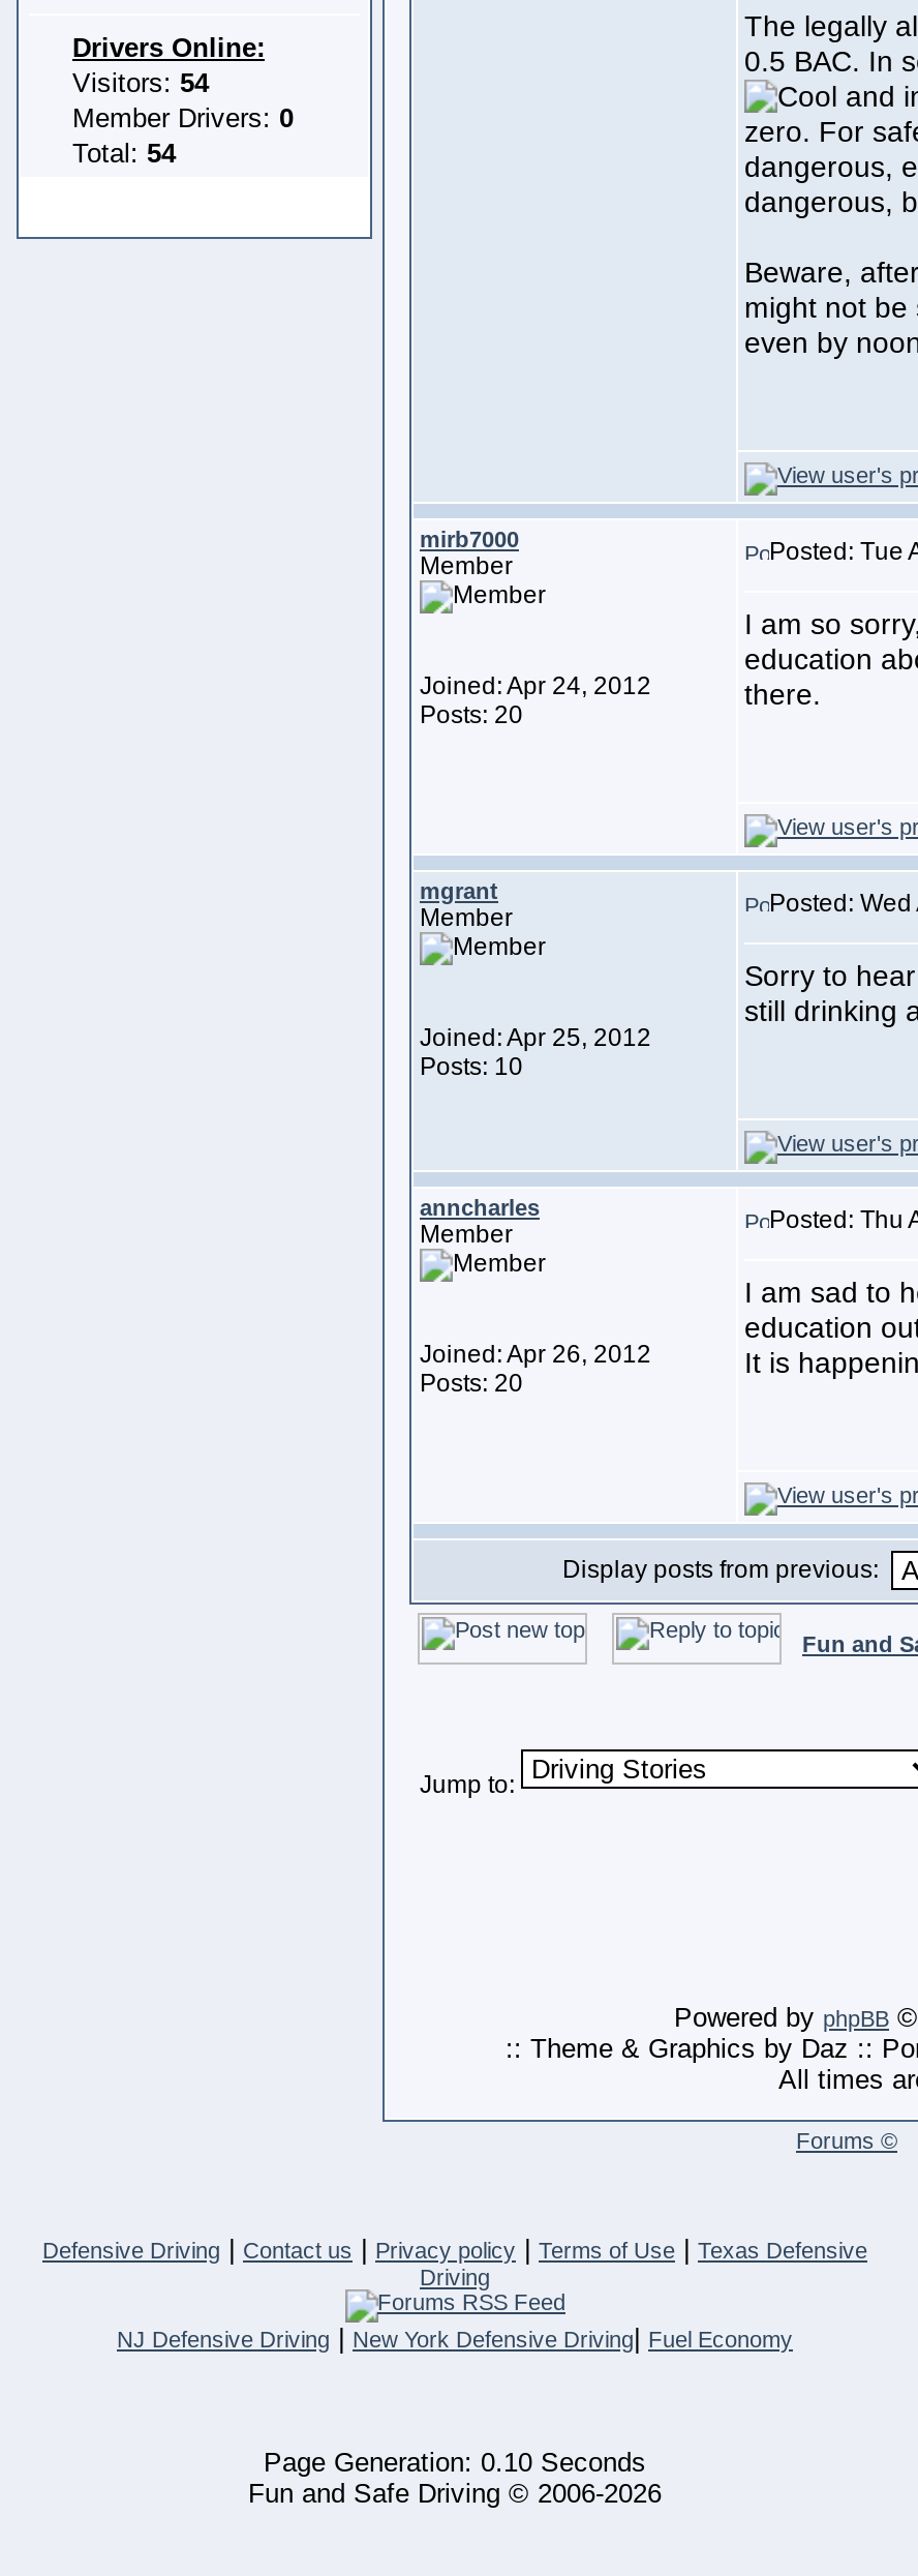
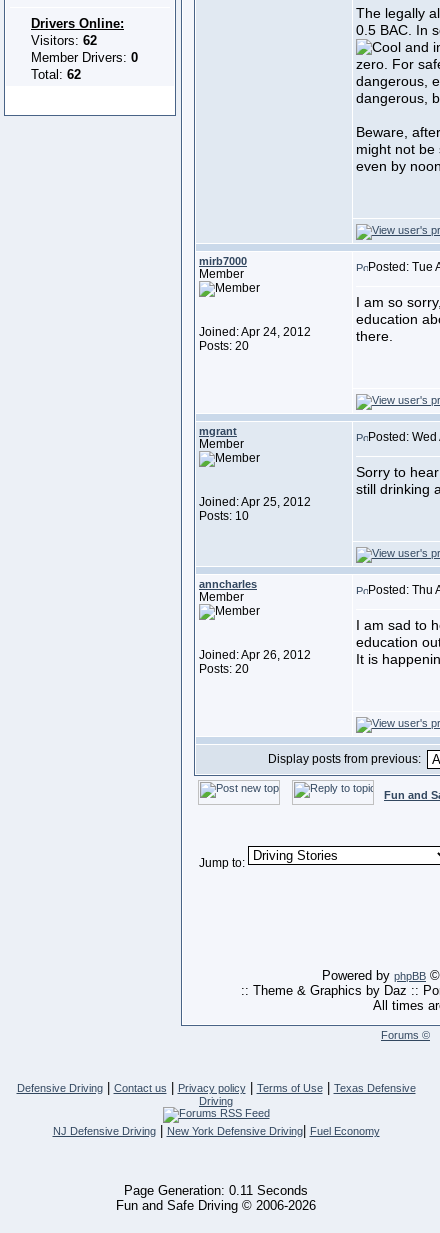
- Visitors: 54
+ Visitors: 62

- Total: 54
+ Total: 62

- Page Generation: 0.10 Seconds
+ Page Generation: 0.11 Seconds
